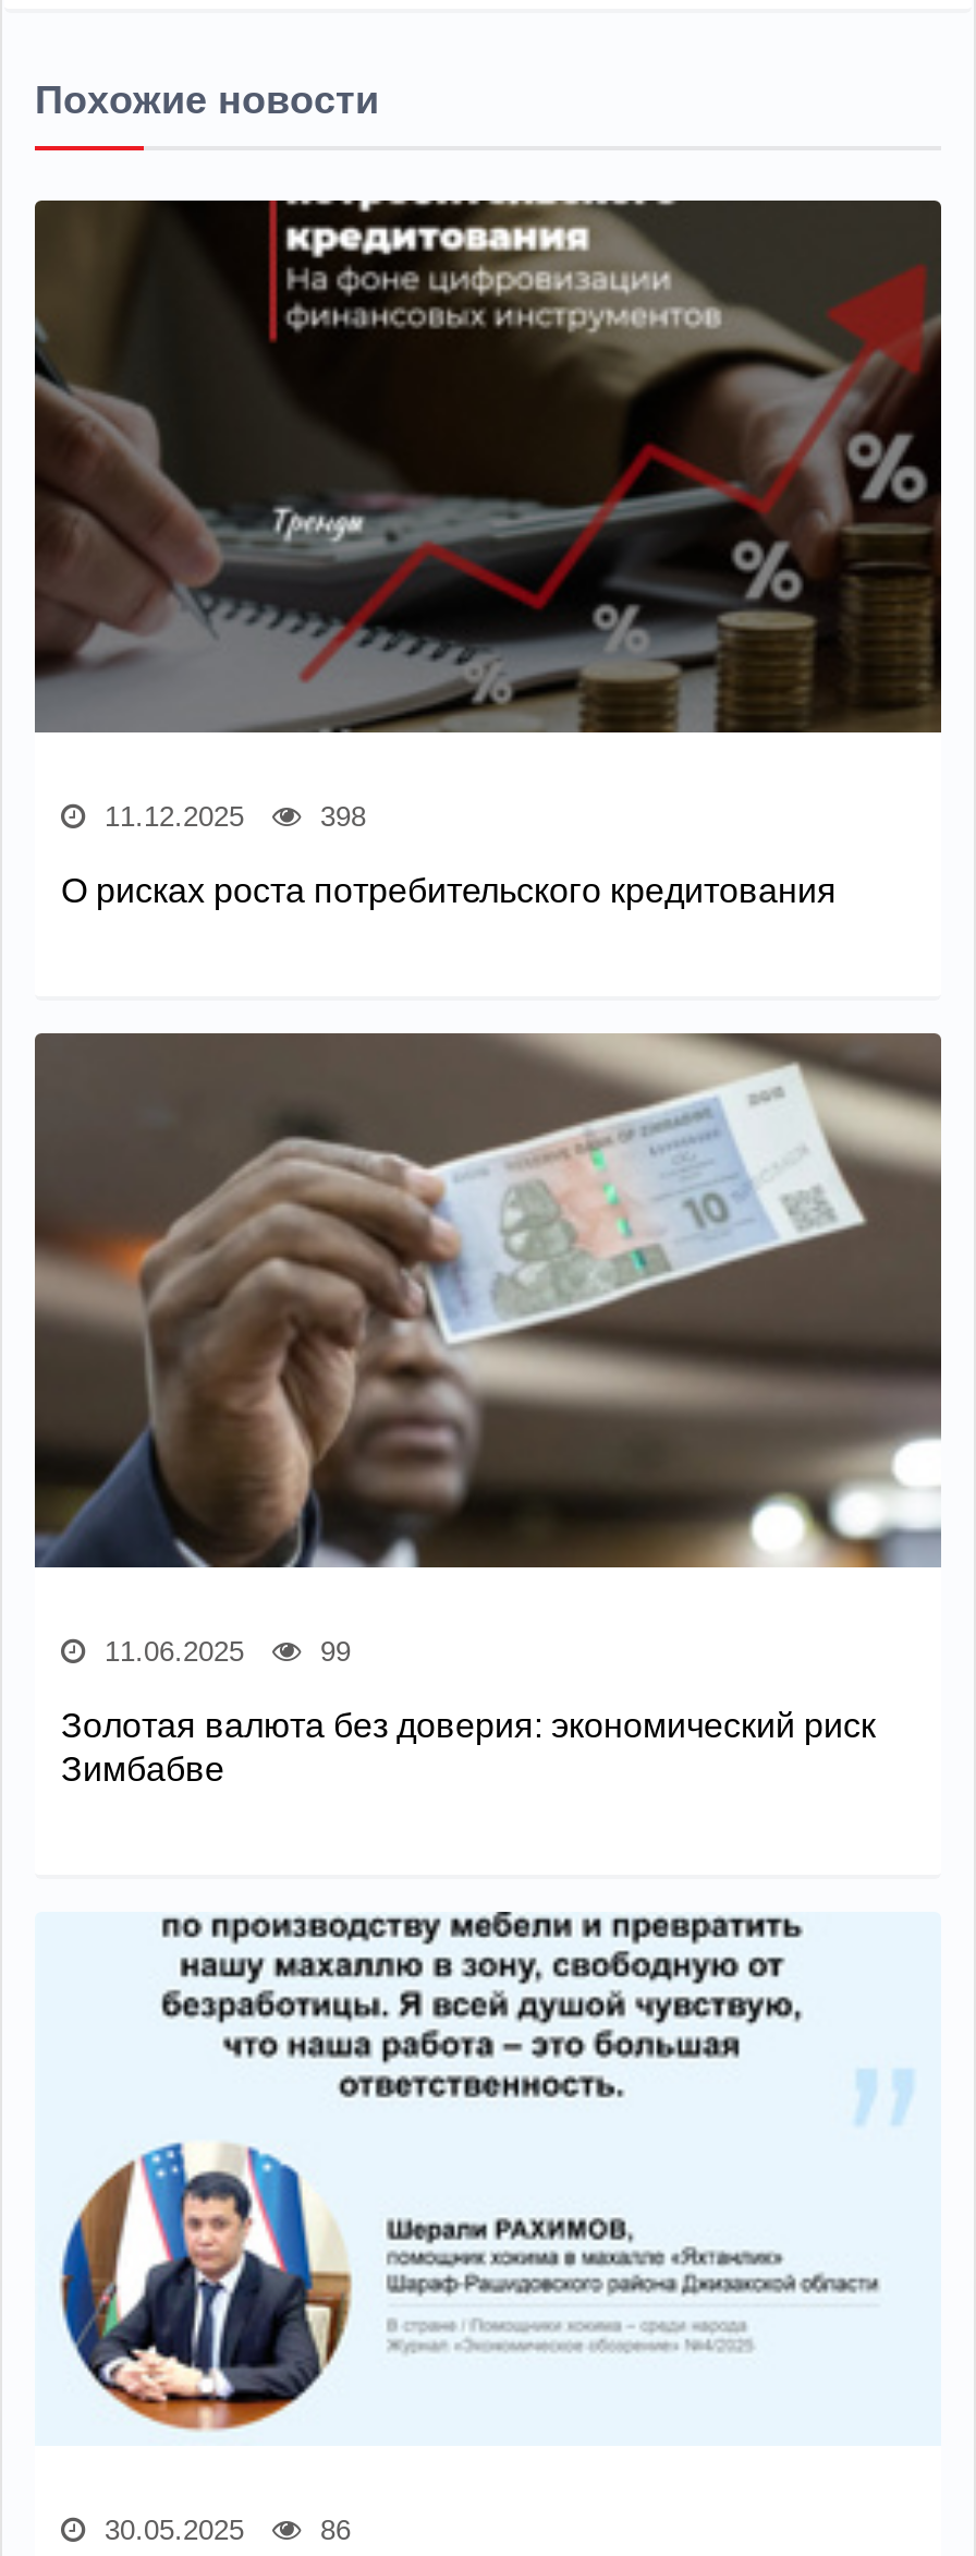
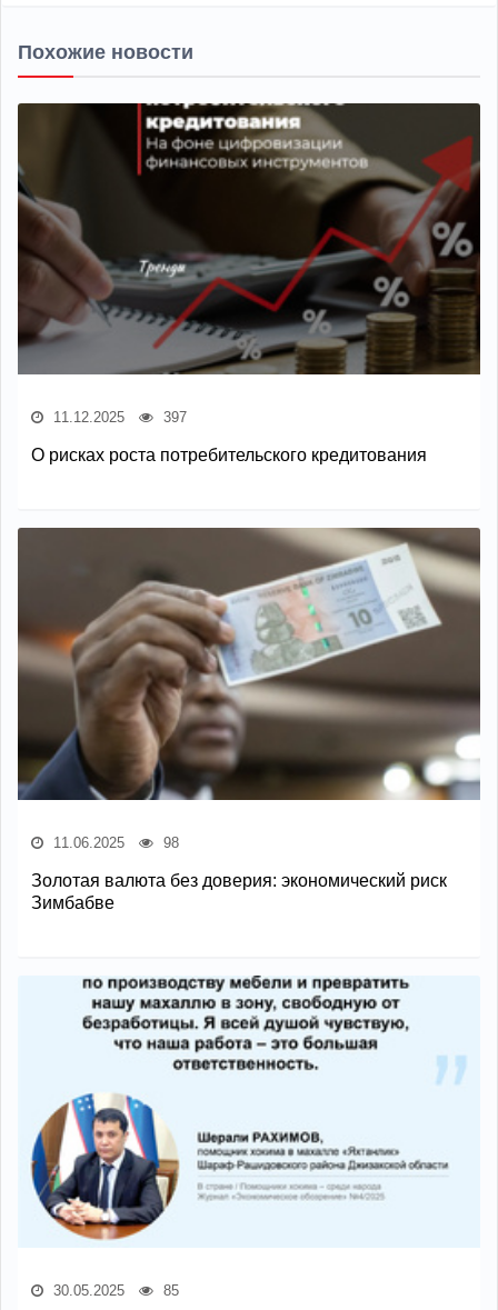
- 398
+ 397

- 99
+ 98

- 86
+ 85
